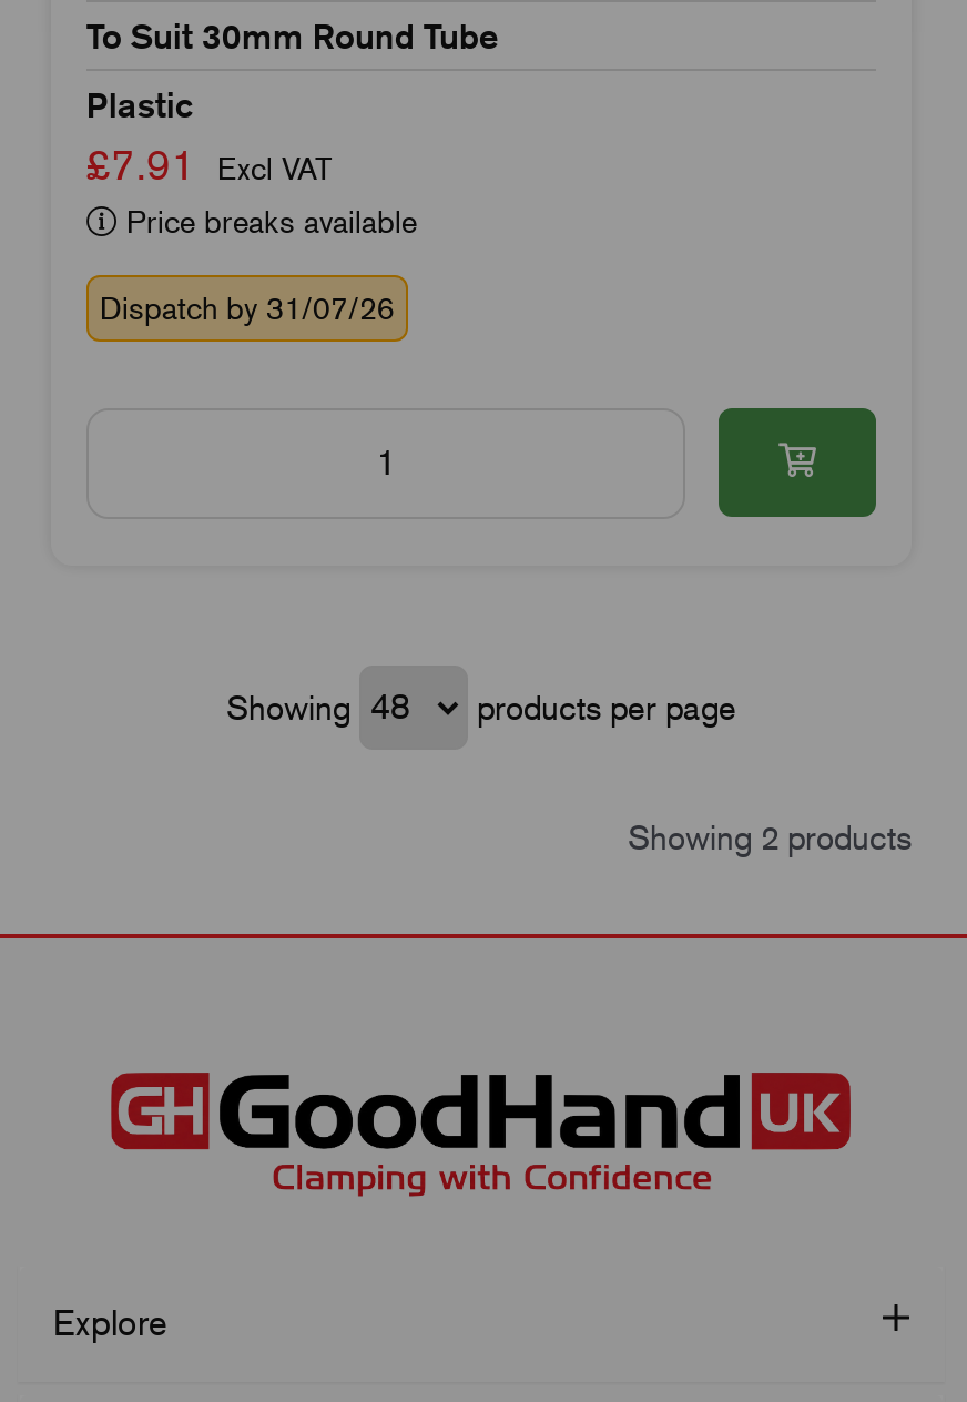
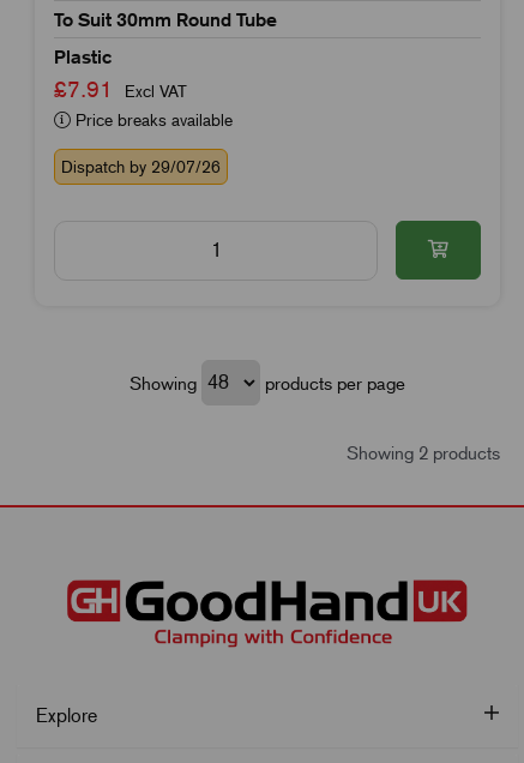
- Dispatch by 31/07/26
+ Dispatch by 29/07/26
